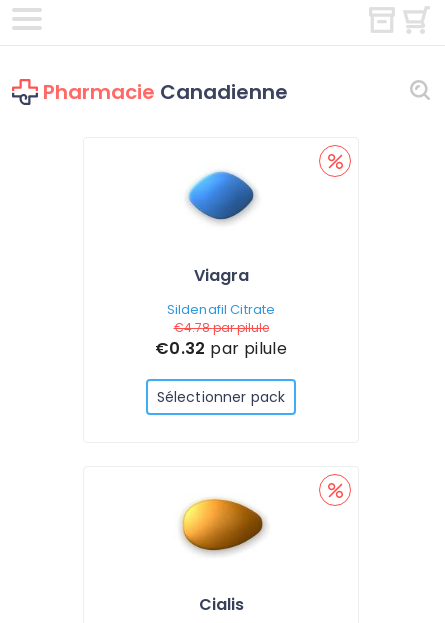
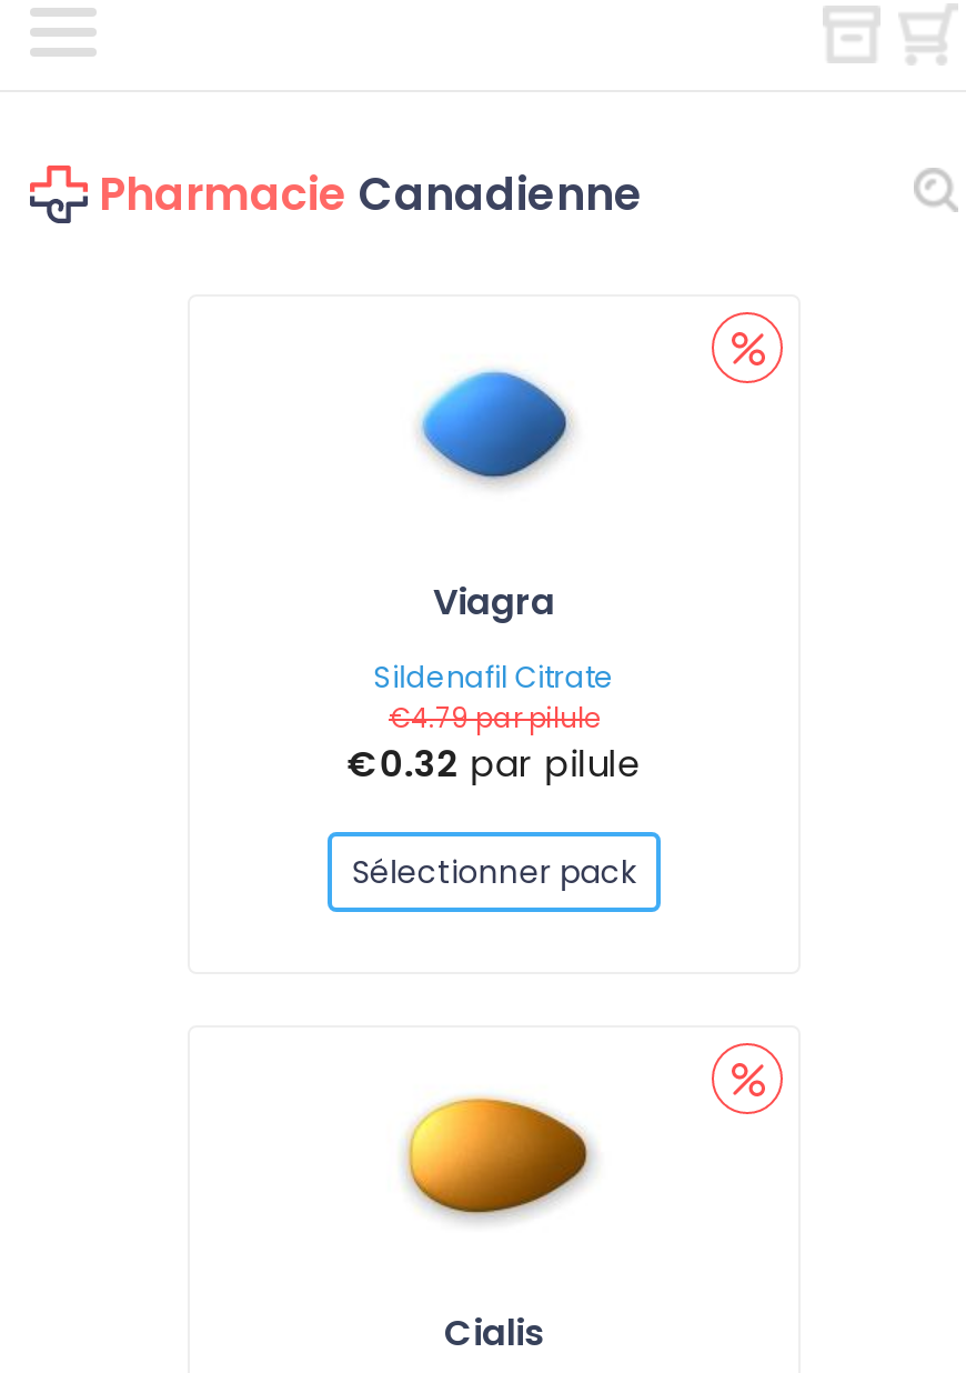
- €4.78par pilule
+ €4.79par pilule
